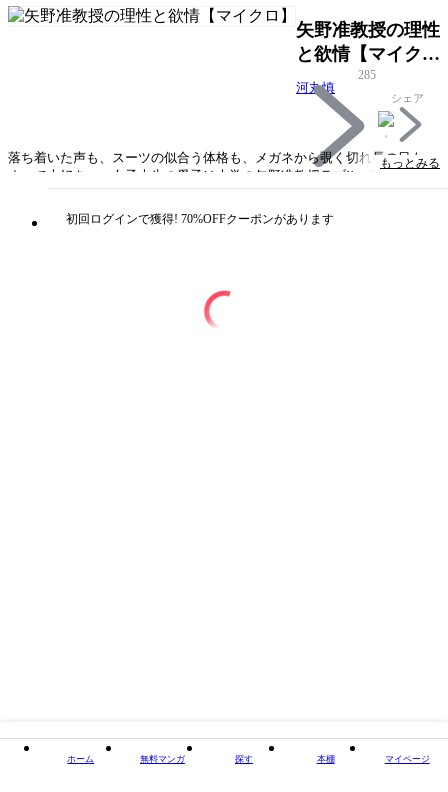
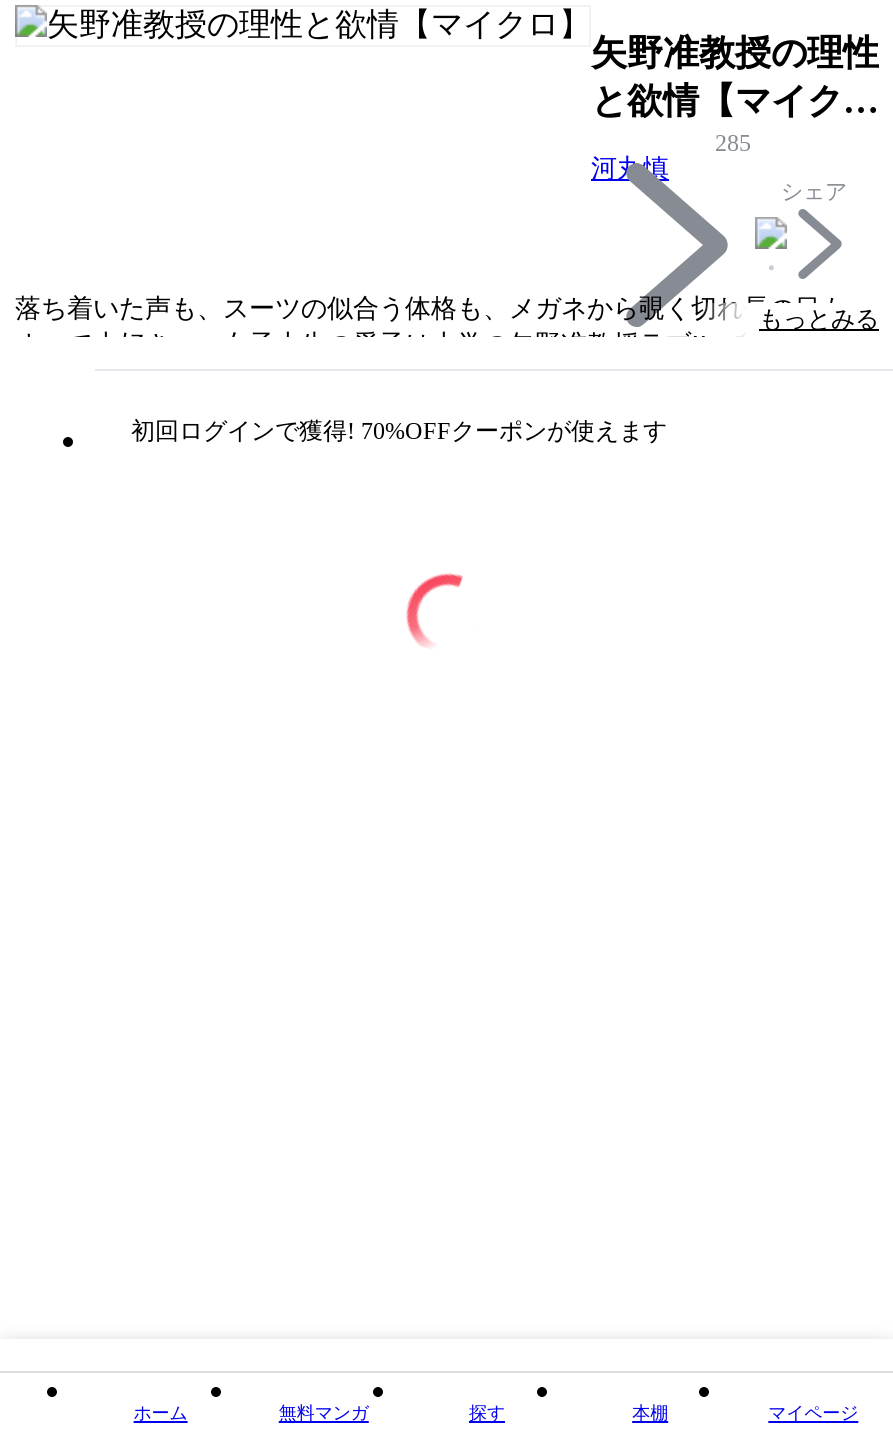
- 初回ログインで獲得! 70%OFFクーポンがあります
+ 初回ログインで獲得! 70%OFFクーポンが使えます
